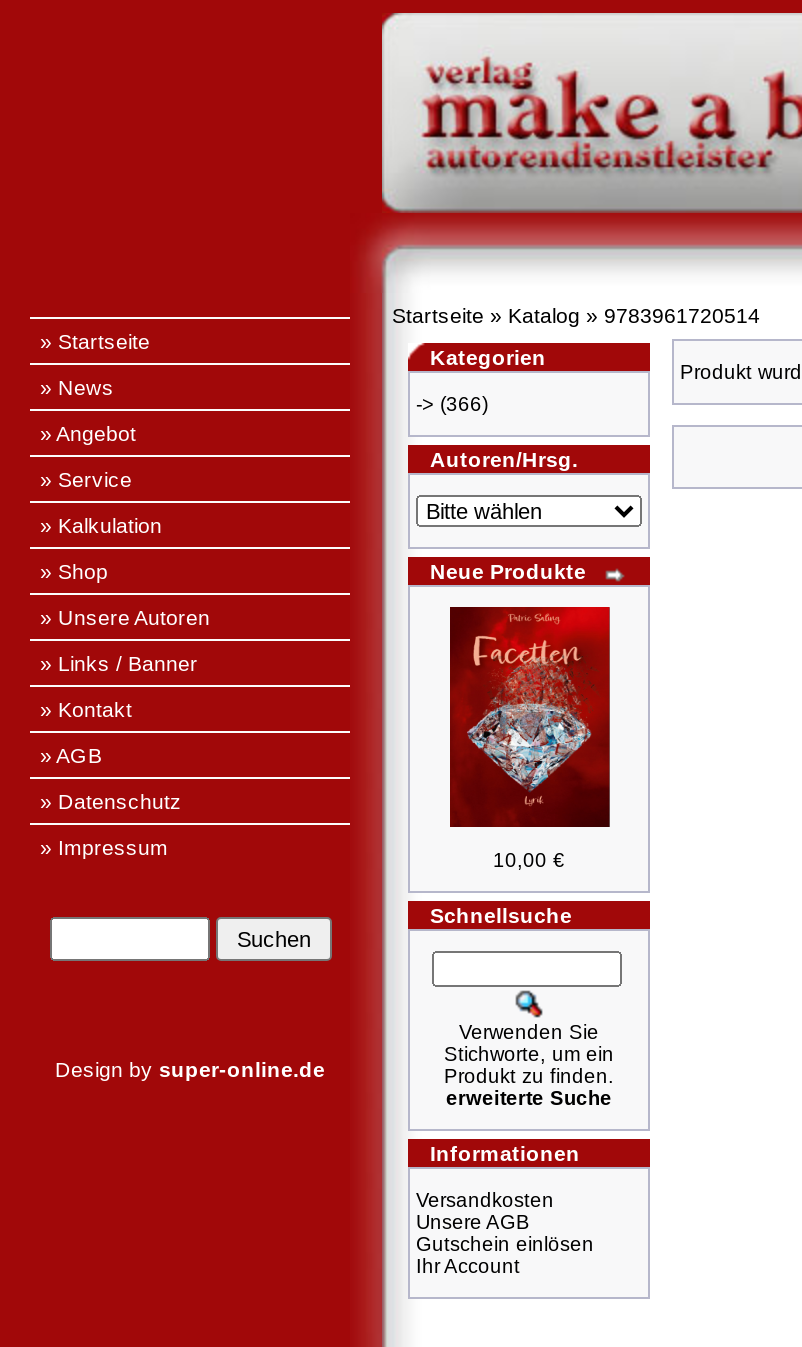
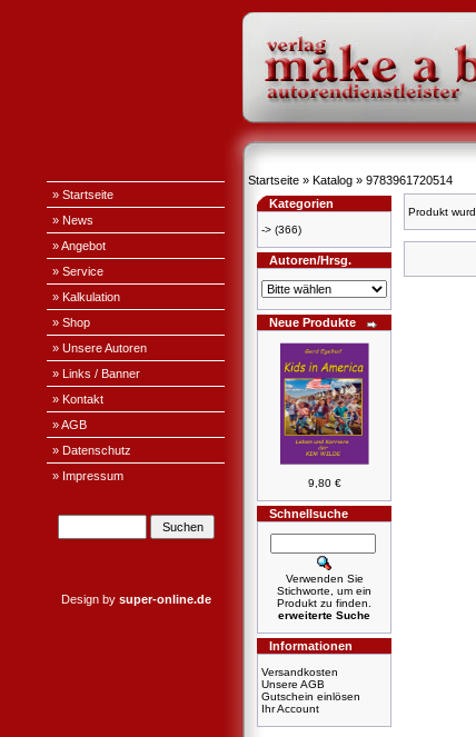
- [image]
- 10,00 €
+ [image]
+ 9,80 €
